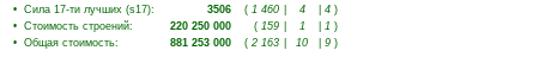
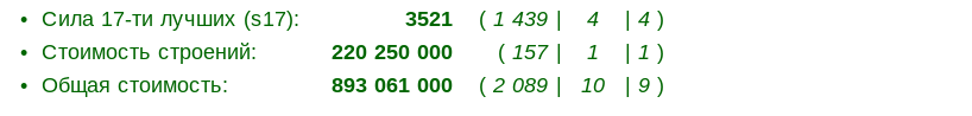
- 3506
+ 3521

- (1 460
+ (1 439

- 220 250 000 (159 1 1 )
+ 220 250 000 (157 1 1 )

- 881 253 000
+ 893 061 000

- (2 163
+ (2 089
